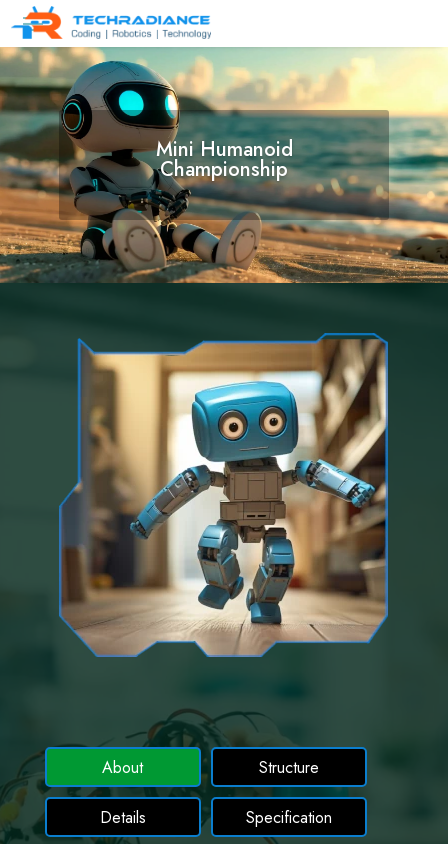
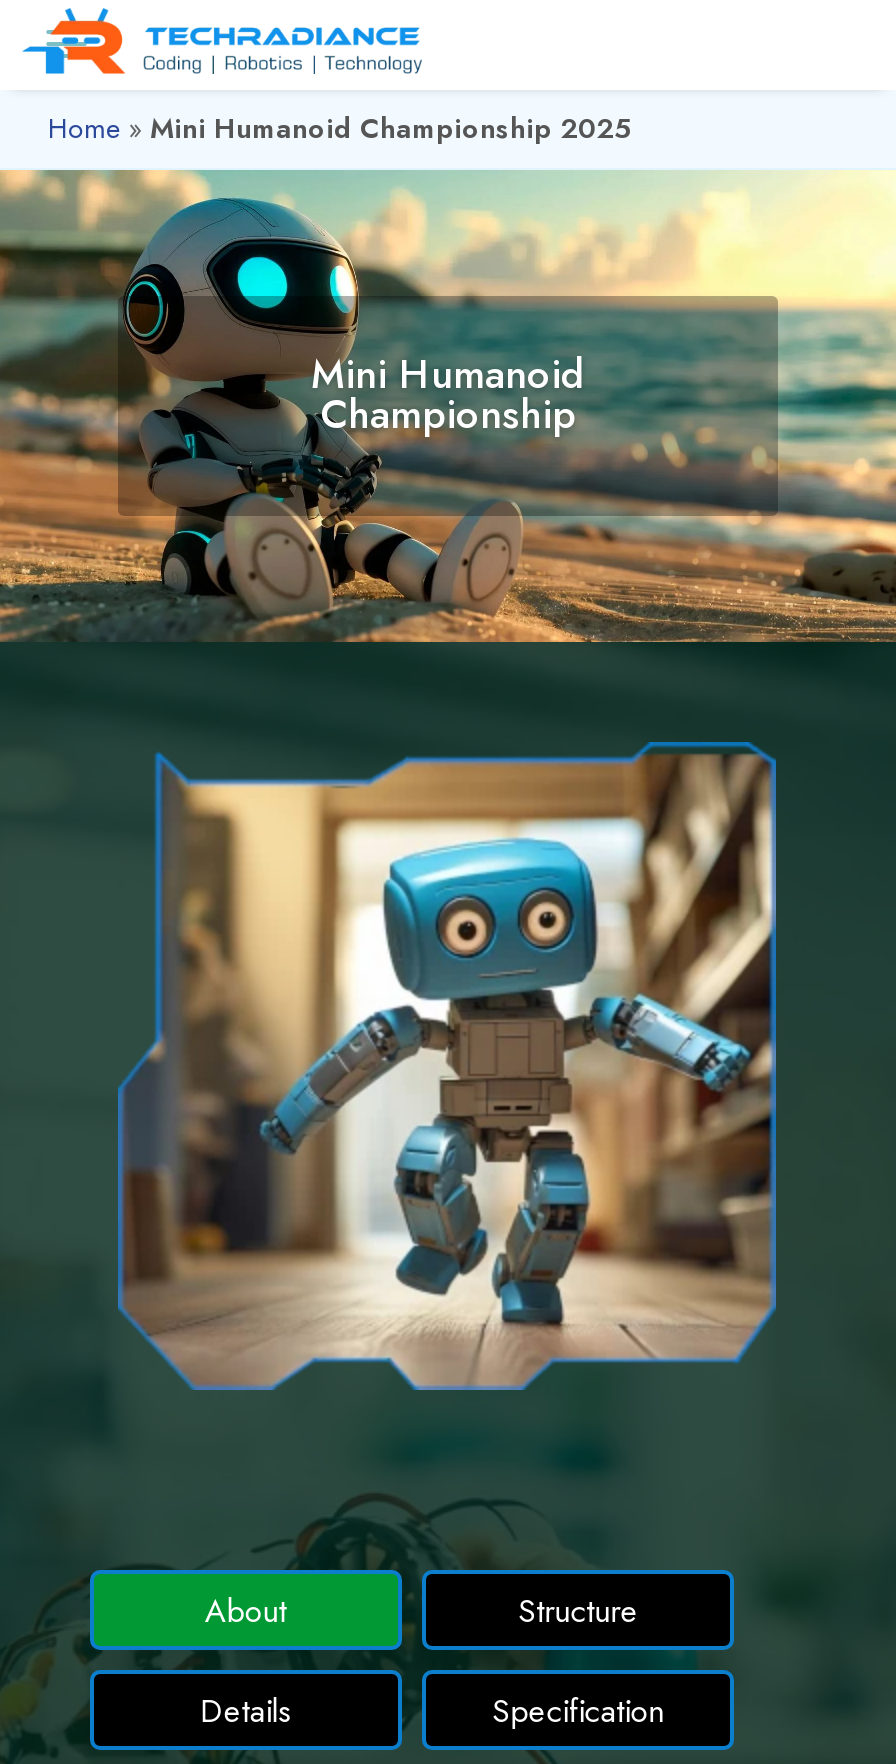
+ Home» Mini Humanoid Championship 2025
